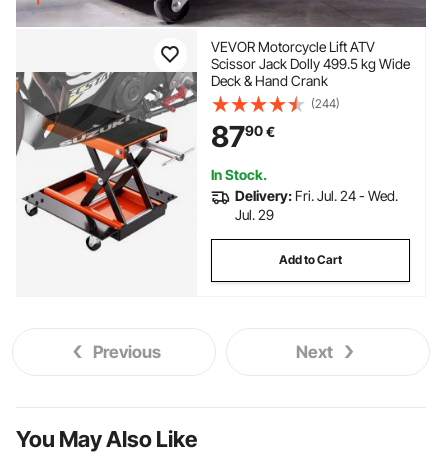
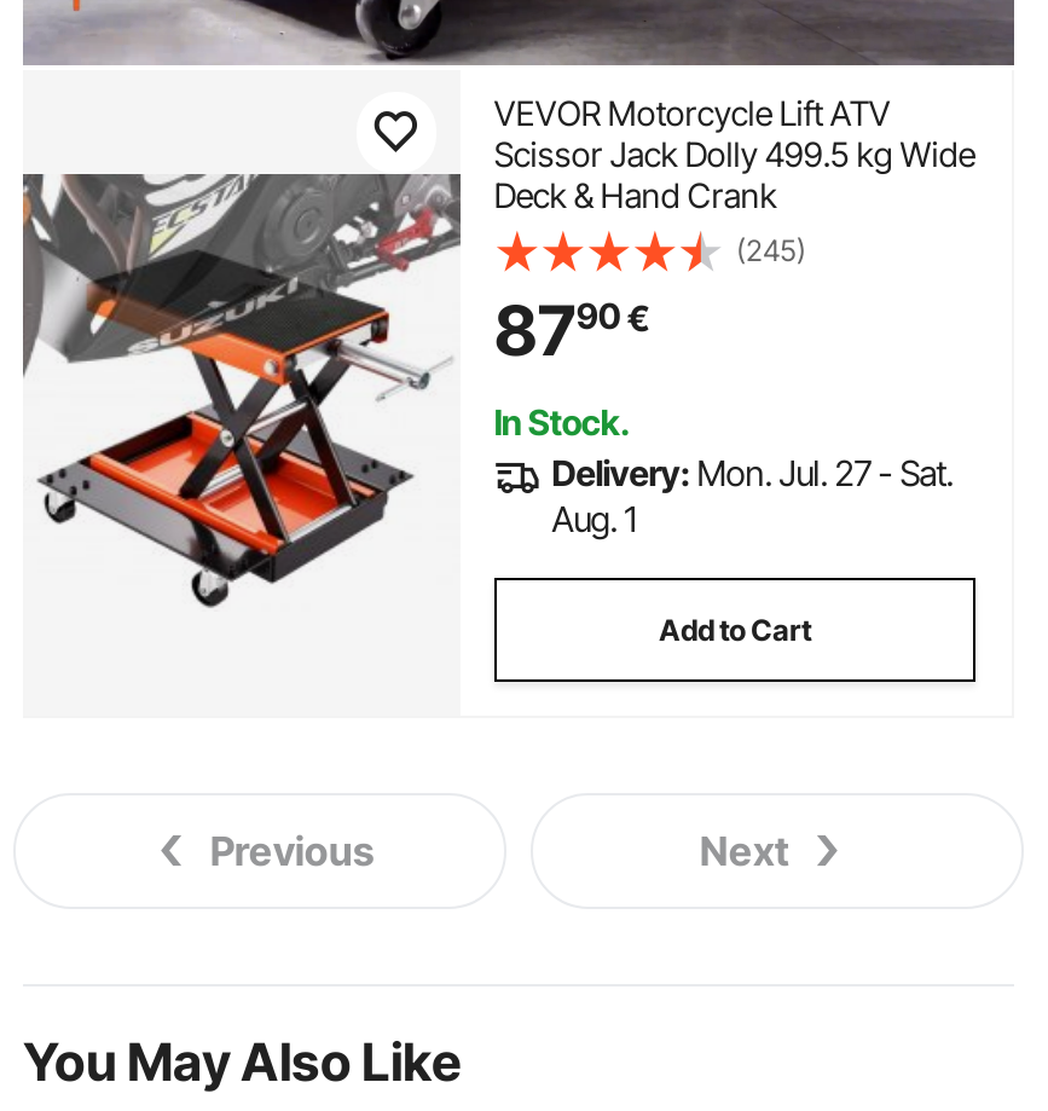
- (244)
+ (245)

- Delivery: Fri. Jul. 24 - Wed.
- Jul. 29
+ Delivery: Mon. Jul. 27 - Sat.
+ Aug. 1
